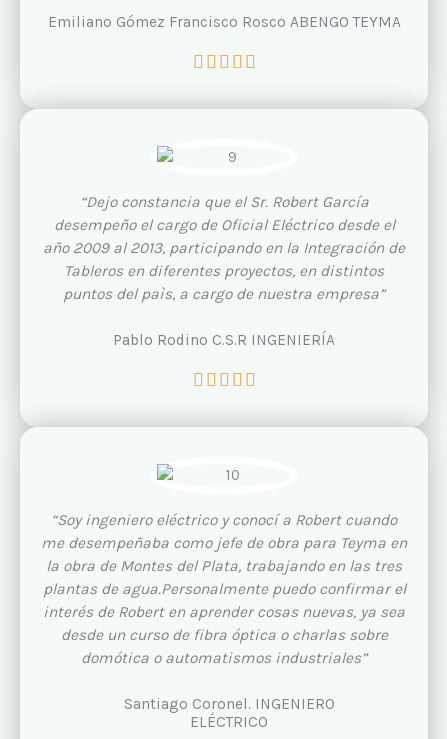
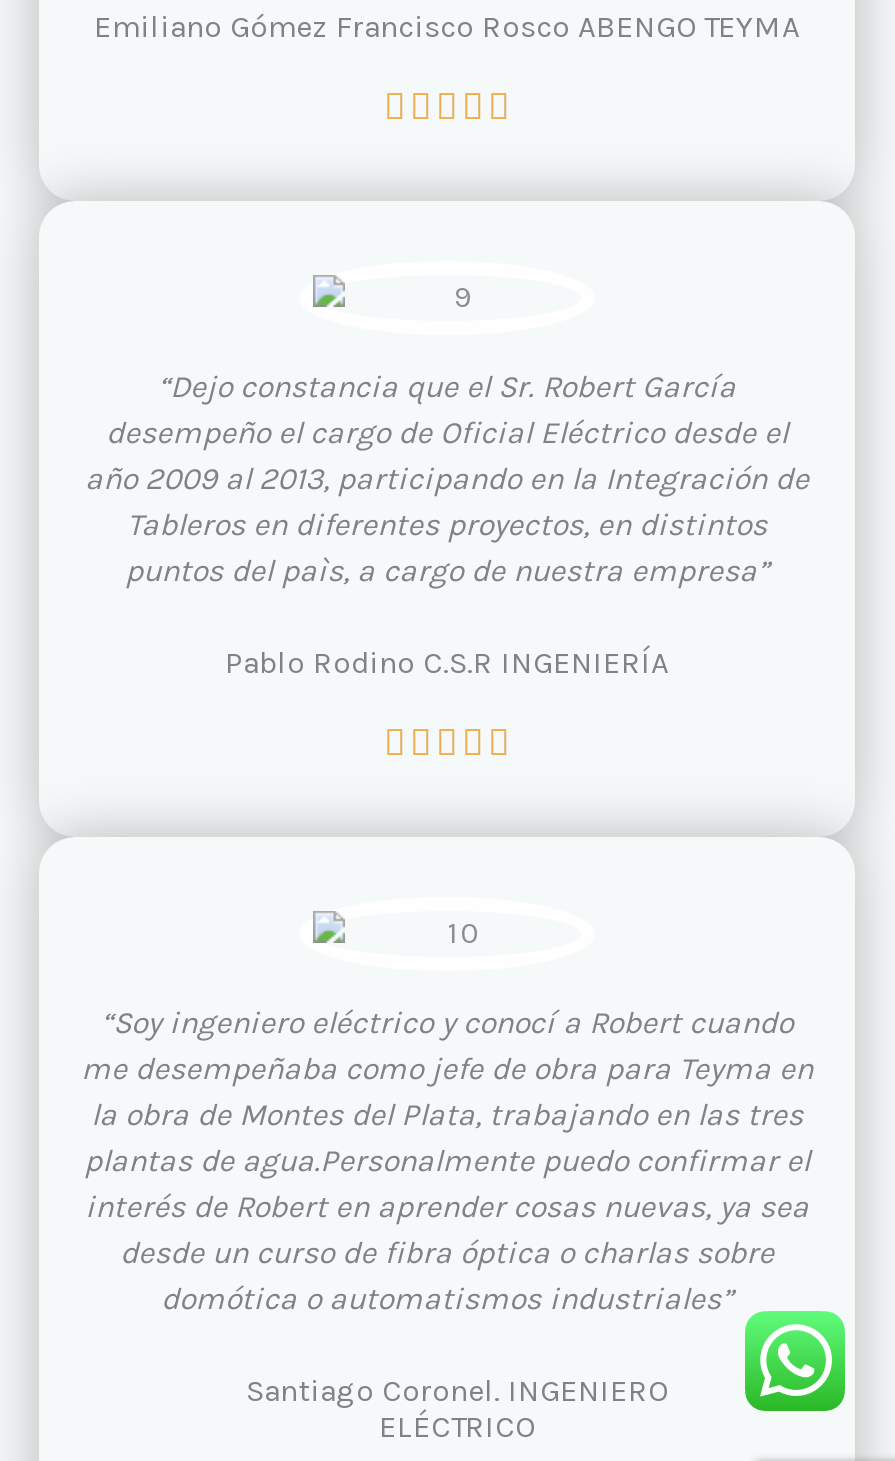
+ [image]
